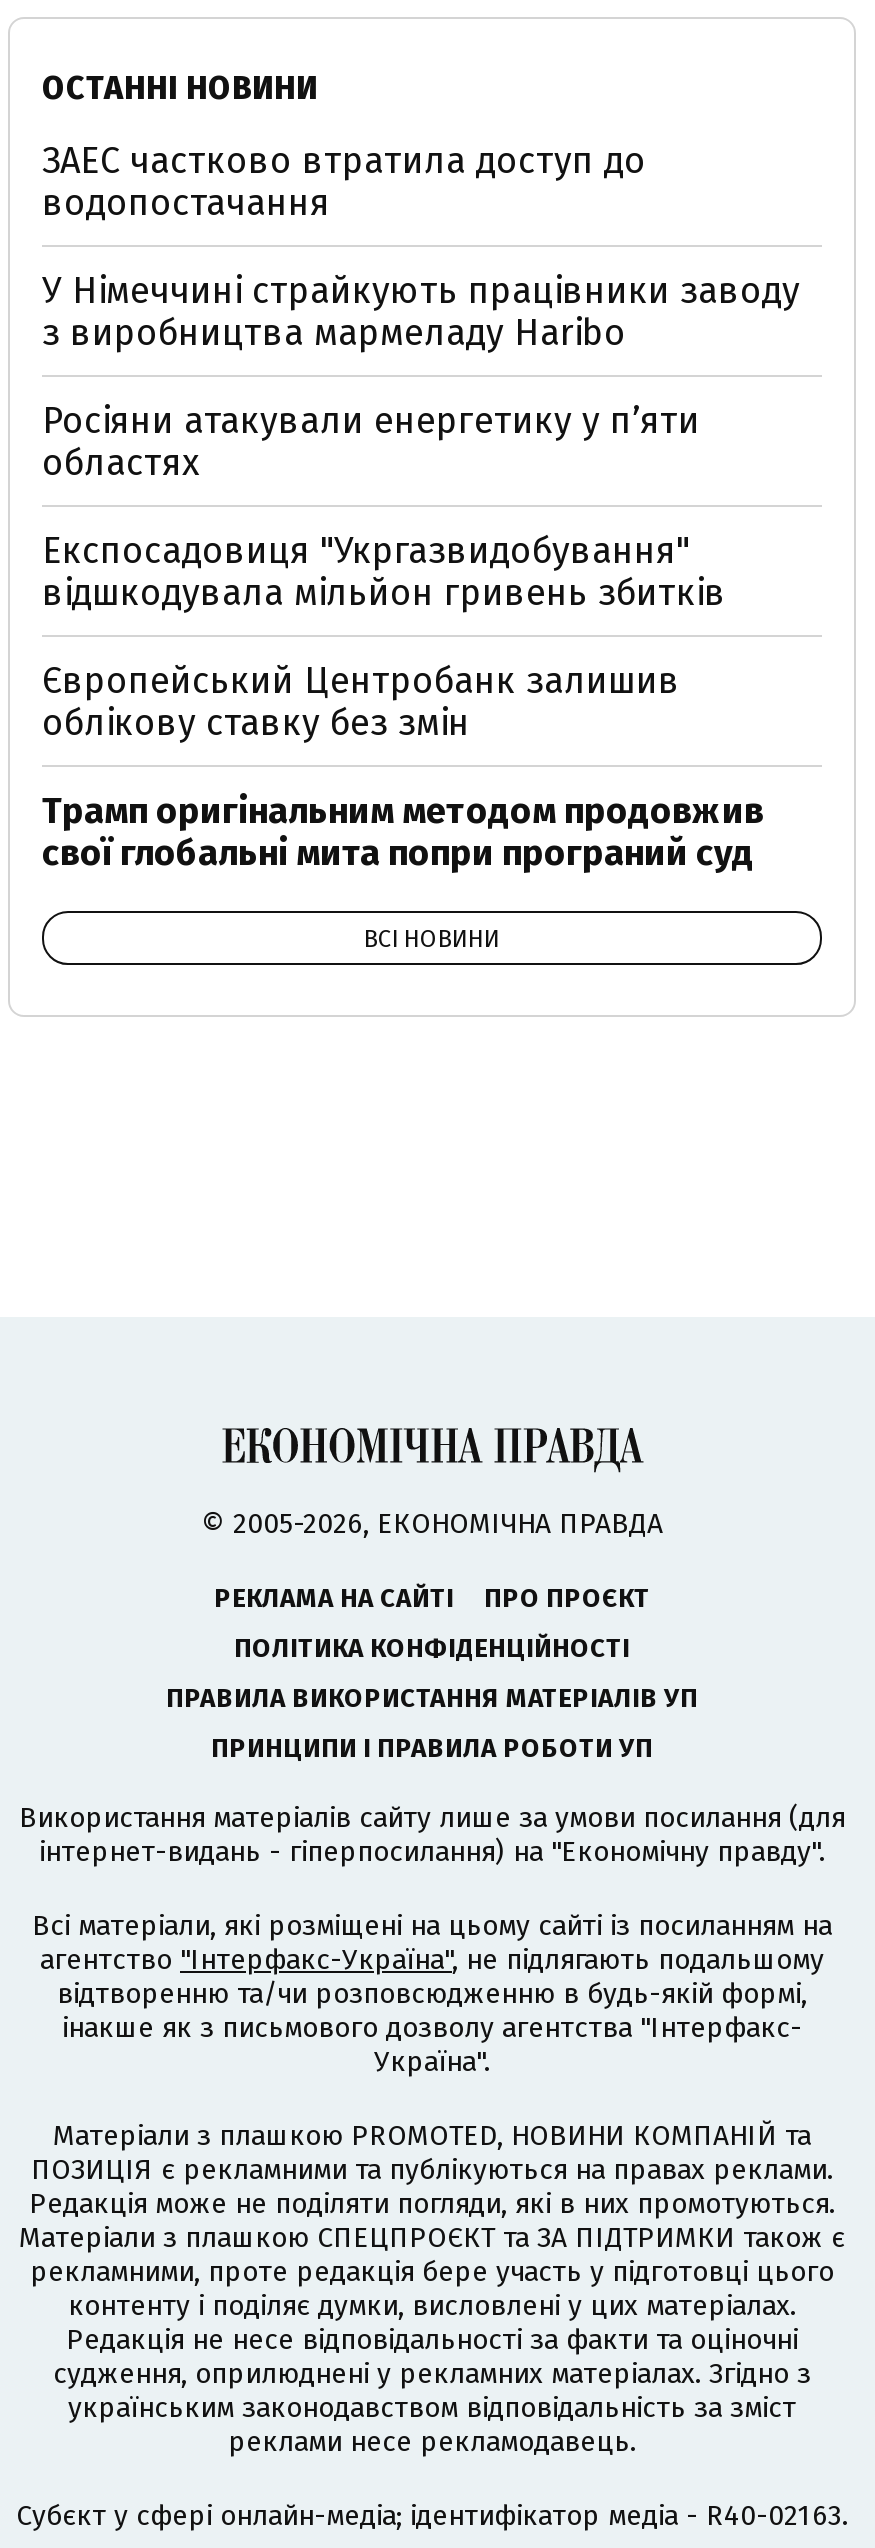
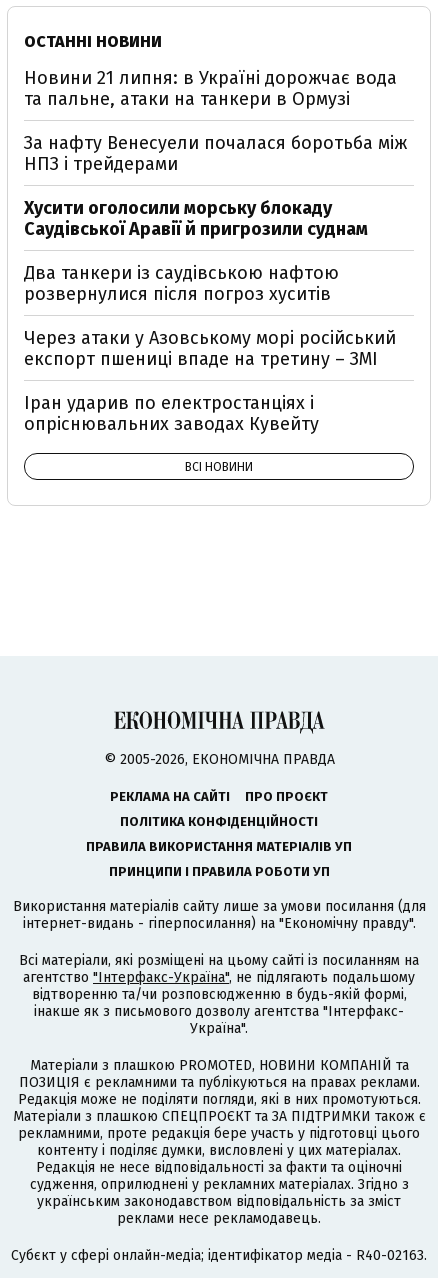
- ЗАЕС частково втратила доступ до
- водопостачання
+ Новини 21 липня: в Україні дорожчає вода
+ та пальне, атаки на танкери в Ормузі

- У Німеччині страйкують працівники заводу
- з виробництва мармеладу Haribo
+ За нафту Венесуели почалася боротьба між
+ НПЗ і трейдерами

- Росіяни атакували енергетику у пʼяти
- областях
+ Хусити оголосили морську блокаду
+ Саудівської Аравії й пригрозили суднам

- Експосадовиця "Укргазвидобування"
- відшкодувала мільйон гривень збитків
+ Два танкери із саудівською нафтою
+ розвернулися після погроз хуситів

- Європейський Центробанк залишив
- облікову ставку без змін
+ Через атаки у Азовському морі російський
+ експорт пшениці впаде на третину – ЗМІ

- Трамп оригінальним методом продовжив
- свої глобальні мита попри програний суд
+ Іран ударив по електростанціях і
+ опріснювальних заводах Кувейту
